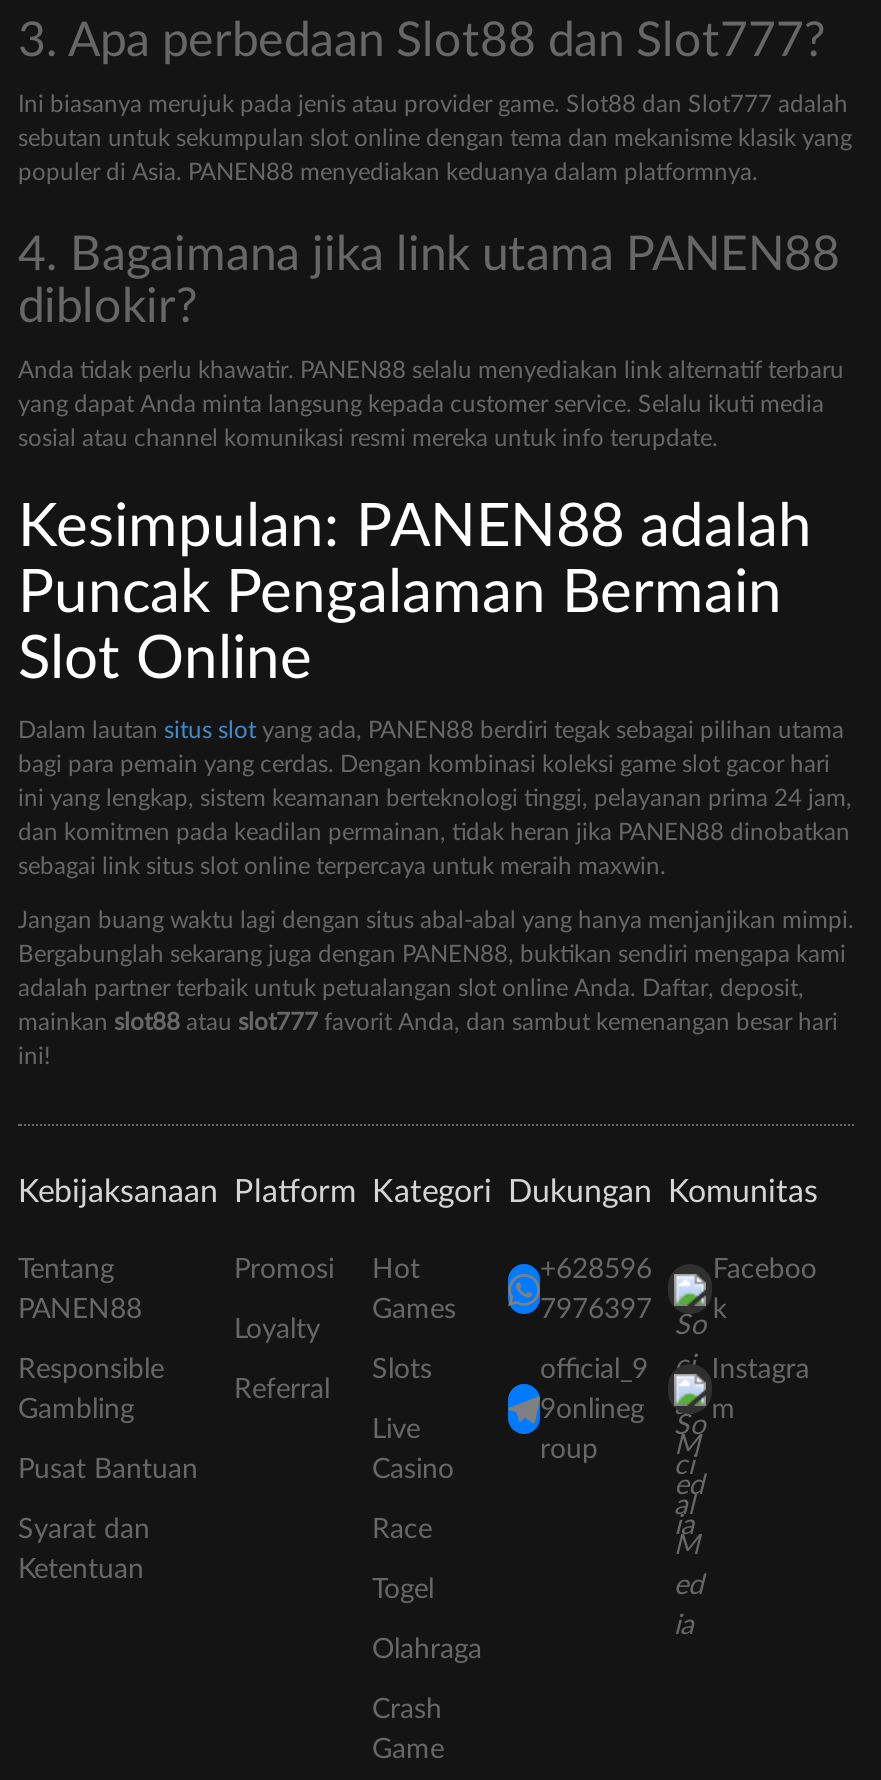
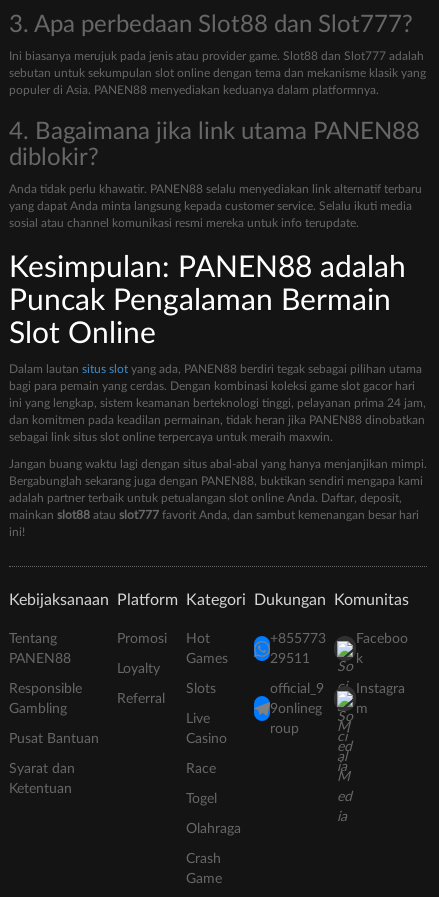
- +628596
+ +855773

- 7976397
+ 29511
